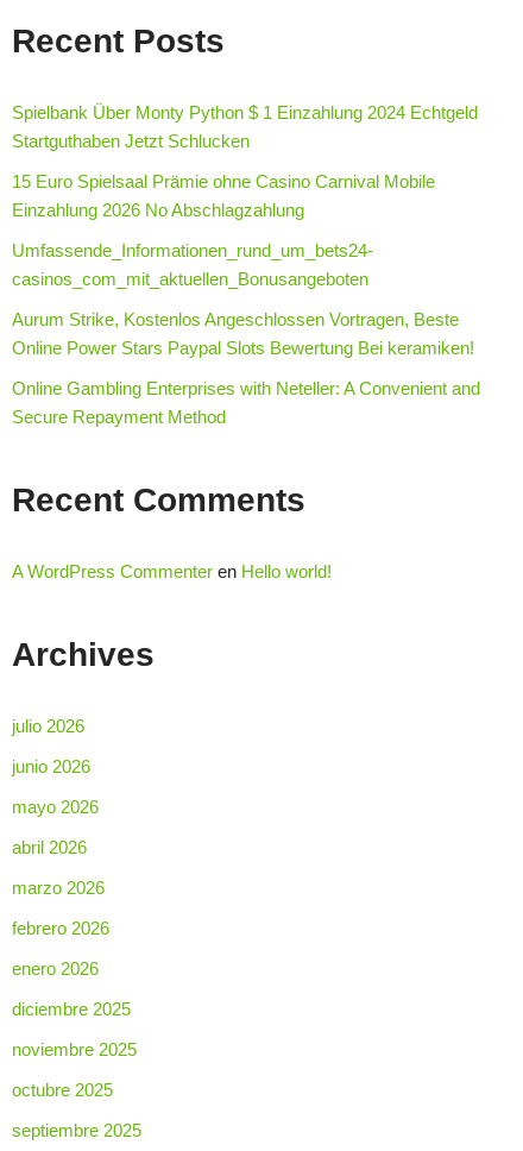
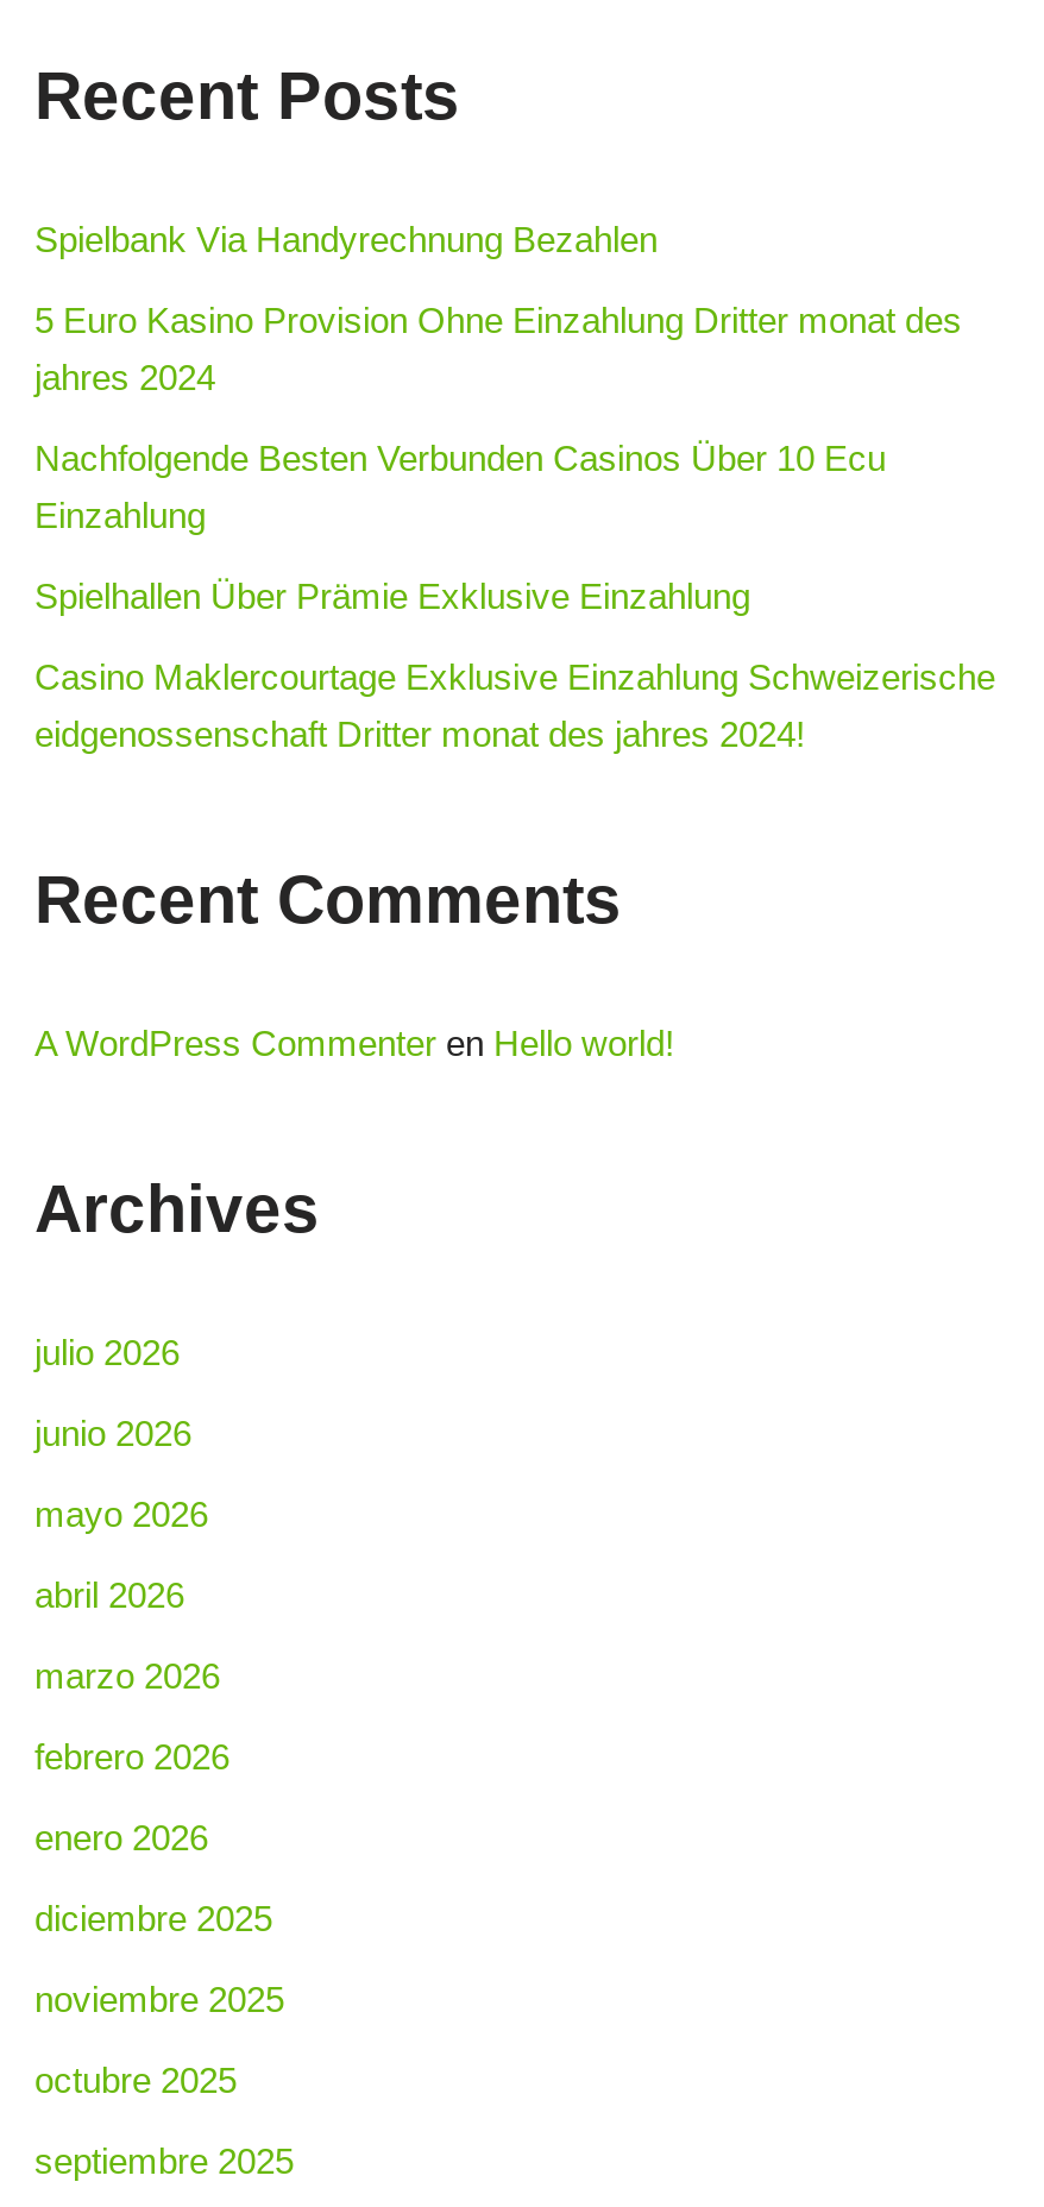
- Spielbank Über Monty Python $ 1 Einzahlung 2024 Echtgeld
- Startguthaben Jetzt Schlucken
+ Spielbank Via Handyrechnung Bezahlen

- 15 Euro Spielsaal Prämie ohne Casino Carnival Mobile
- Einzahlung 2026 No Abschlagzahlung
+ 5 Euro Kasino Provision Ohne Einzahlung Dritter monat des
+ jahres 2024

- Umfassende_Informationen_rund_um_bets24-
- casinos_com_mit_aktuellen_Bonusangeboten
+ Nachfolgende Besten Verbunden Casinos Über 10 Ecu
+ Einzahlung

- Aurum Strike, Kostenlos Angeschlossen Vortragen, Beste
- Online Power Stars Paypal Slots Bewertung Bei keramiken!
+ Spielhallen Über Prämie Exklusive Einzahlung

- Online Gambling Enterprises with Neteller: A Convenient and
- Secure Repayment Method
+ Casino Maklercourtage Exklusive Einzahlung Schweizerische
+ eidgenossenschaft Dritter monat des jahres 2024!
